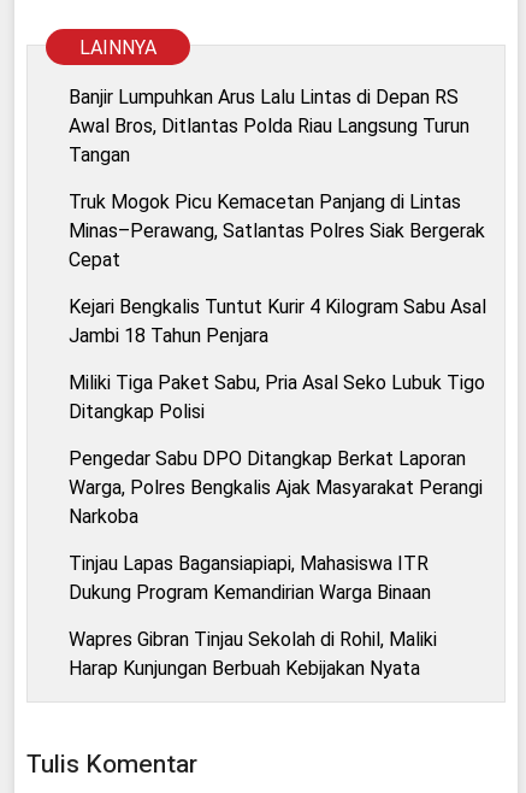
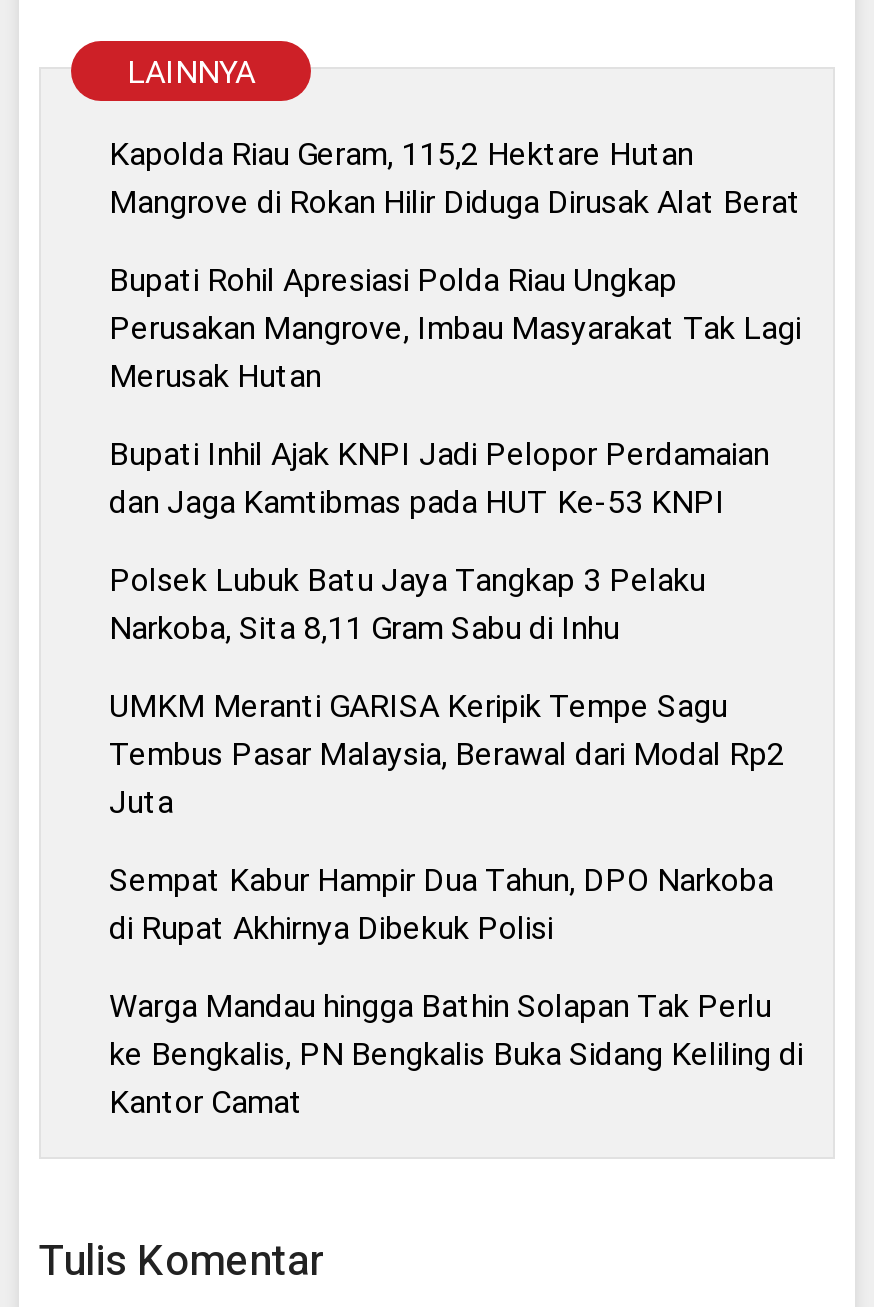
- Banjir Lumpuhkan Arus Lalu Lintas di Depan RS
- Awal Bros, Ditlantas Polda Riau Langsung Turun
- Tangan
+ Kapolda Riau Geram, 115,2 Hektare Hutan
+ Mangrove di Rokan Hilir Diduga Dirusak Alat Berat

- Truk Mogok Picu Kemacetan Panjang di Lintas
- Minas–Perawang, Satlantas Polres Siak Bergerak
- Cepat
+ Bupati Rohil Apresiasi Polda Riau Ungkap
+ Perusakan Mangrove, Imbau Masyarakat Tak Lagi
+ Merusak Hutan

- Kejari Bengkalis Tuntut Kurir 4 Kilogram Sabu Asal
- Jambi 18 Tahun Penjara
+ Bupati Inhil Ajak KNPI Jadi Pelopor Perdamaian
+ dan Jaga Kamtibmas pada HUT Ke-53 KNPI

- Miliki Tiga Paket Sabu, Pria Asal Seko Lubuk Tigo
- Ditangkap Polisi
+ Polsek Lubuk Batu Jaya Tangkap 3 Pelaku
+ Narkoba, Sita 8,11 Gram Sabu di Inhu

- Pengedar Sabu DPO Ditangkap Berkat Laporan
- Warga, Polres Bengkalis Ajak Masyarakat Perangi
- Narkoba
+ UMKM Meranti GARISA Keripik Tempe Sagu
+ Tembus Pasar Malaysia, Berawal dari Modal Rp2
+ Juta

- Tinjau Lapas Bagansiapiapi, Mahasiswa ITR
- Dukung Program Kemandirian Warga Binaan
+ Sempat Kabur Hampir Dua Tahun, DPO Narkoba
+ di Rupat Akhirnya Dibekuk Polisi

- Wapres Gibran Tinjau Sekolah di Rohil, Maliki
- Harap Kunjungan Berbuah Kebijakan Nyata
+ Warga Mandau hingga Bathin Solapan Tak Perlu
+ ke Bengkalis, PN Bengkalis Buka Sidang Keliling di
+ Kantor Camat
